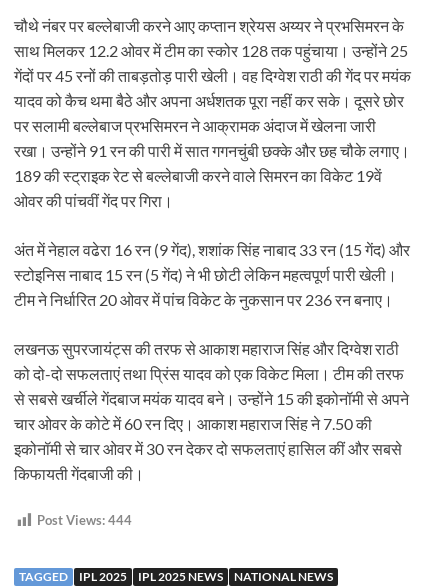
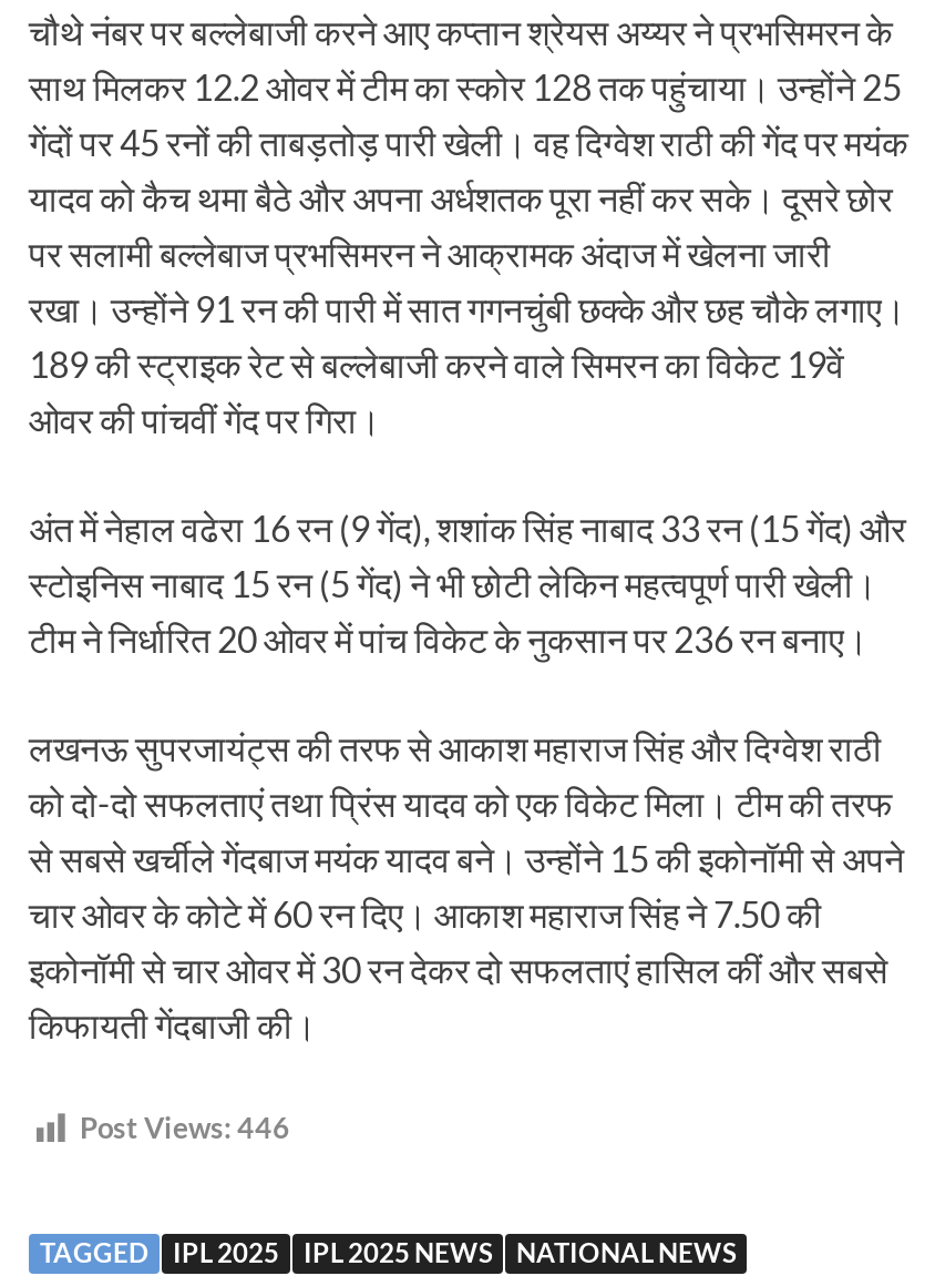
- Post Views: 444
+ Post Views: 446
